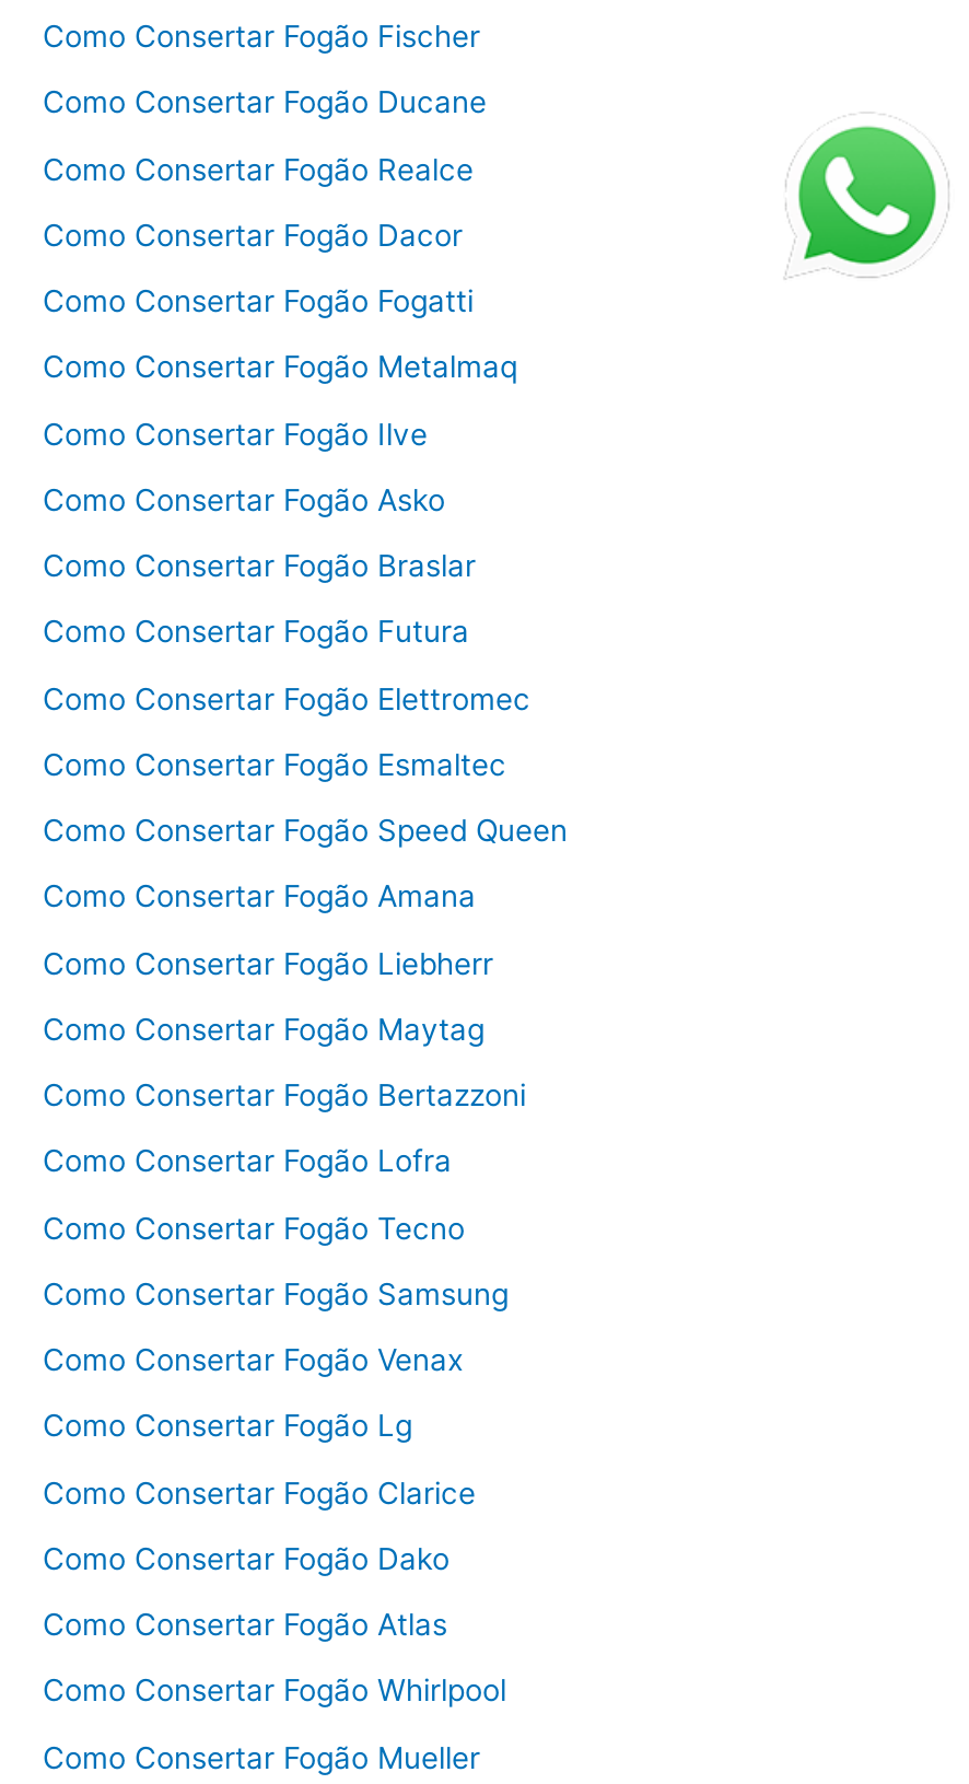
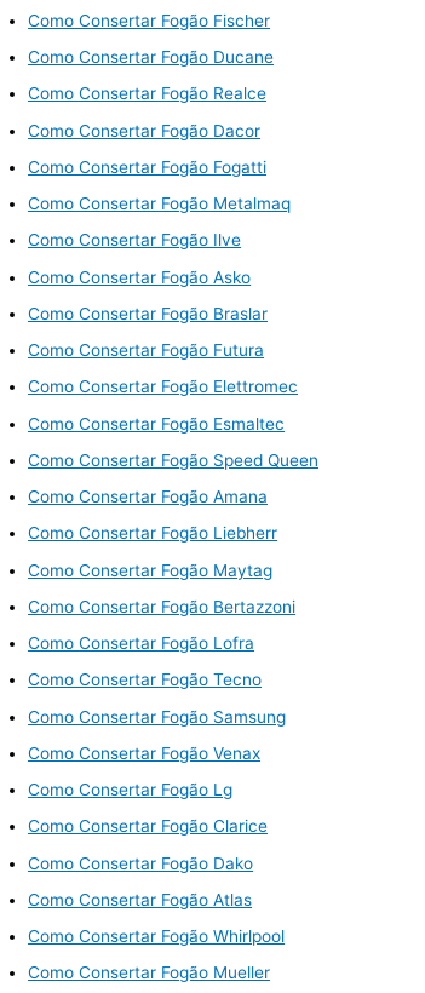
- [image]
